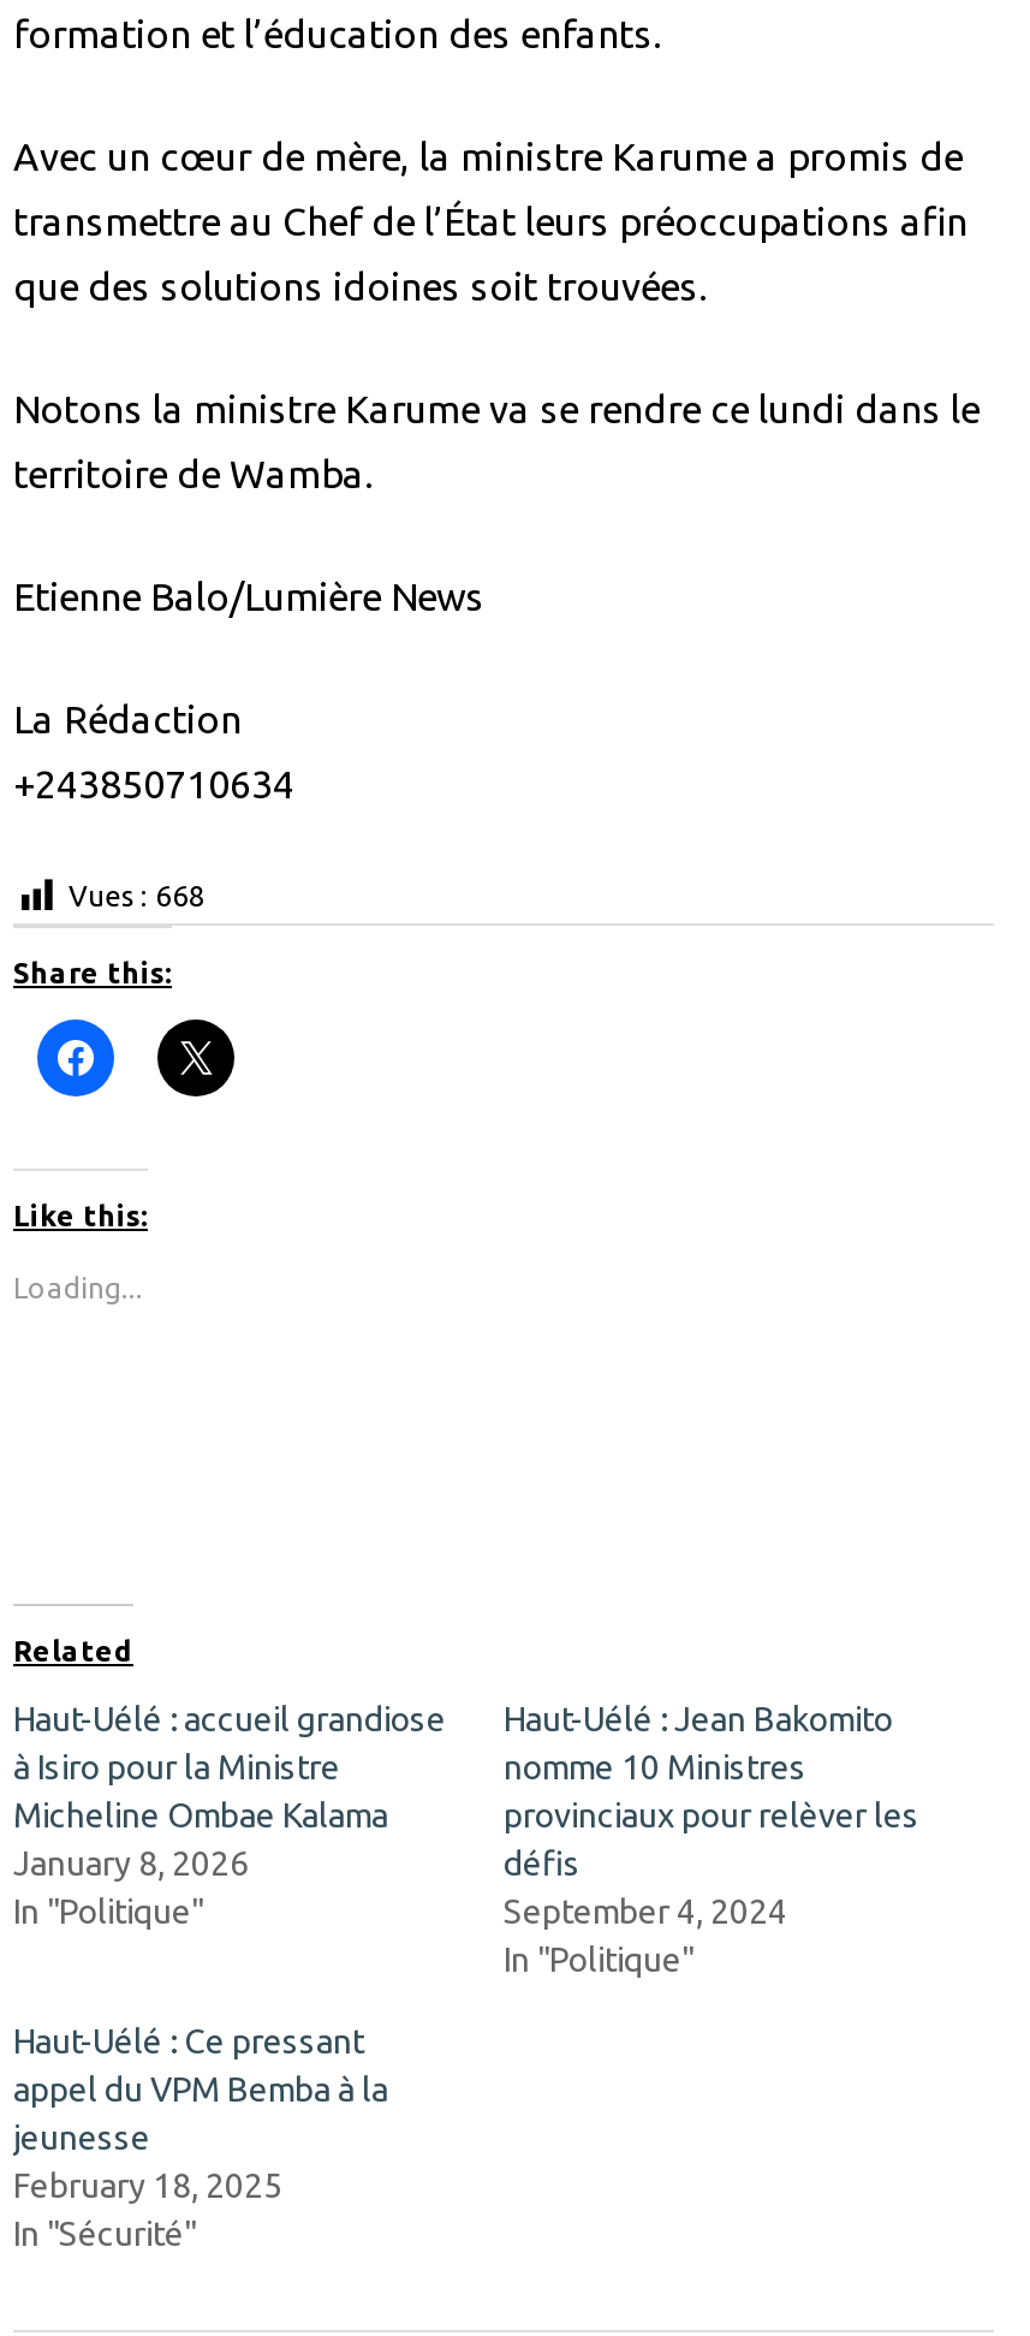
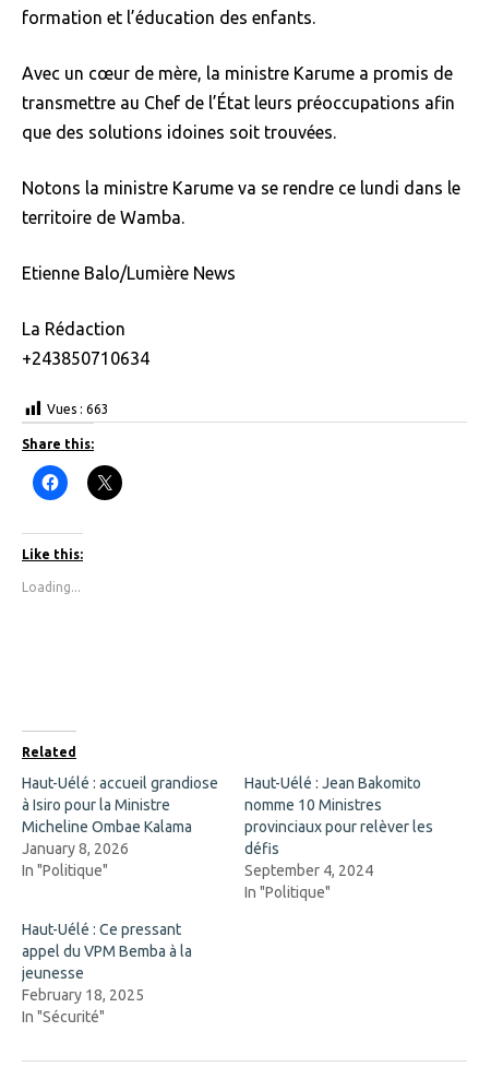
- Vues : 668
+ Vues : 663
